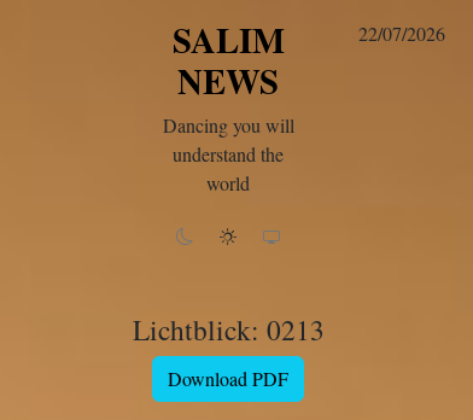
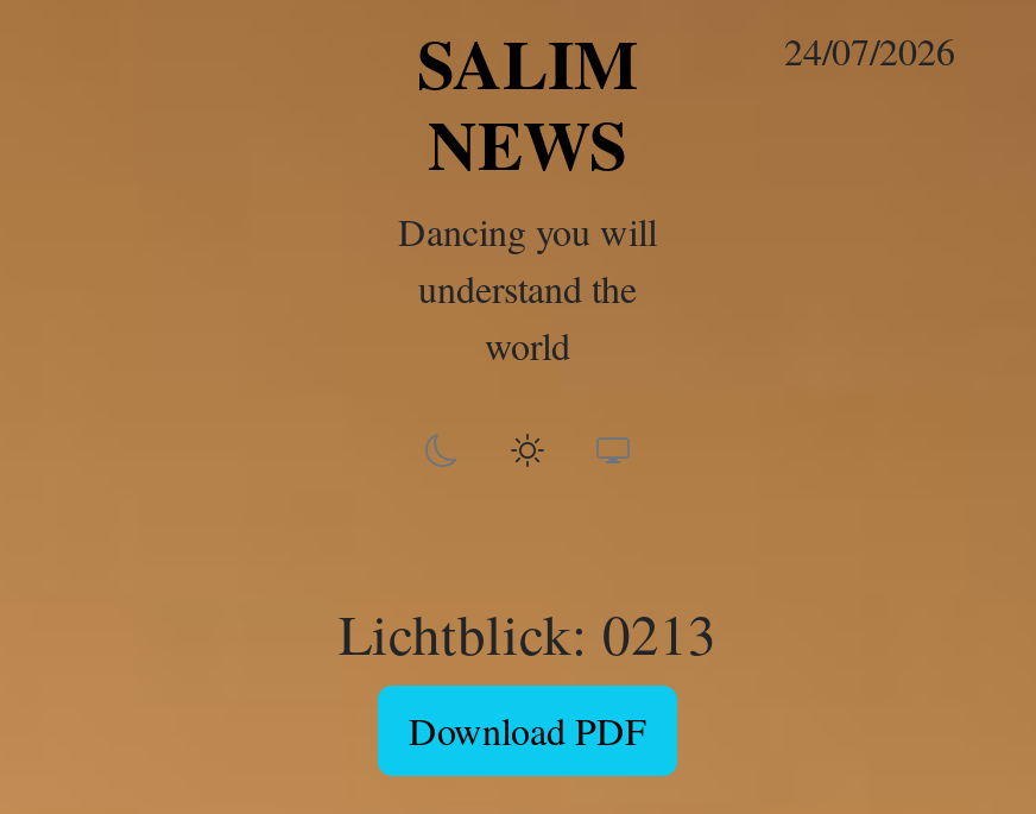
- 22/07/2026
+ 24/07/2026
